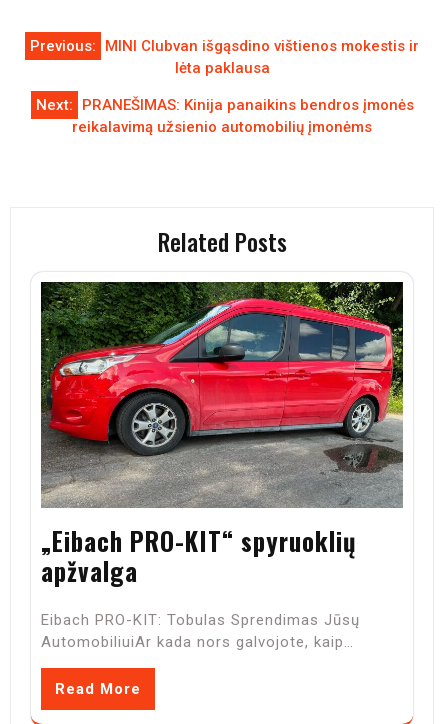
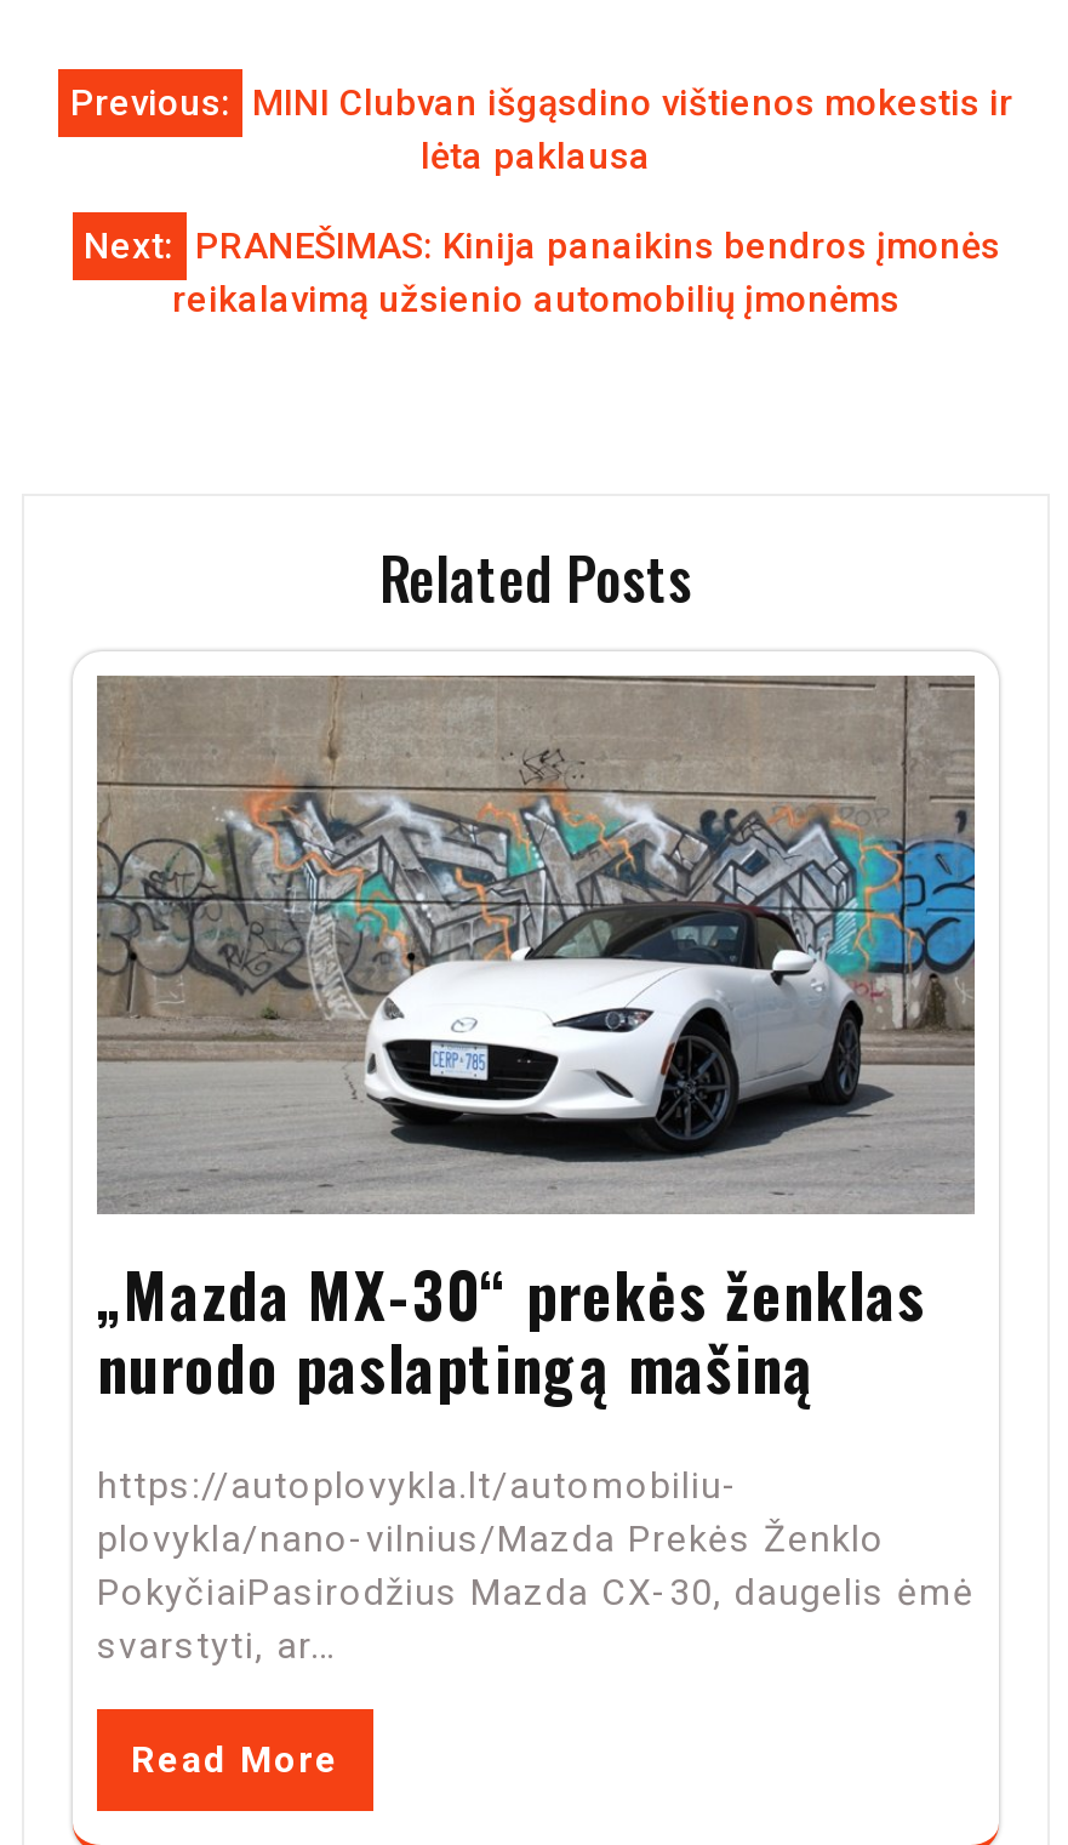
- [image]
+ [image]

- „Eibach PRO-KIT“ spyruoklių
- apžvalga
+ „Mazda MX-30“ prekės ženklas
+ nurodo paslaptingą mašiną

- Eibach PRO-KIT: Tobulas Sprendimas Jūsų
- AutomobiliuiAr kada nors galvojote, kaip…
+ https://autoplovykla.lt/automobiliu-
+ plovykla/nano-vilnius/Mazda Prekės Ženklo
+ PokyčiaiPasirodžius Mazda CX-30, daugelis ėmė
+ svarstyti, ar…
